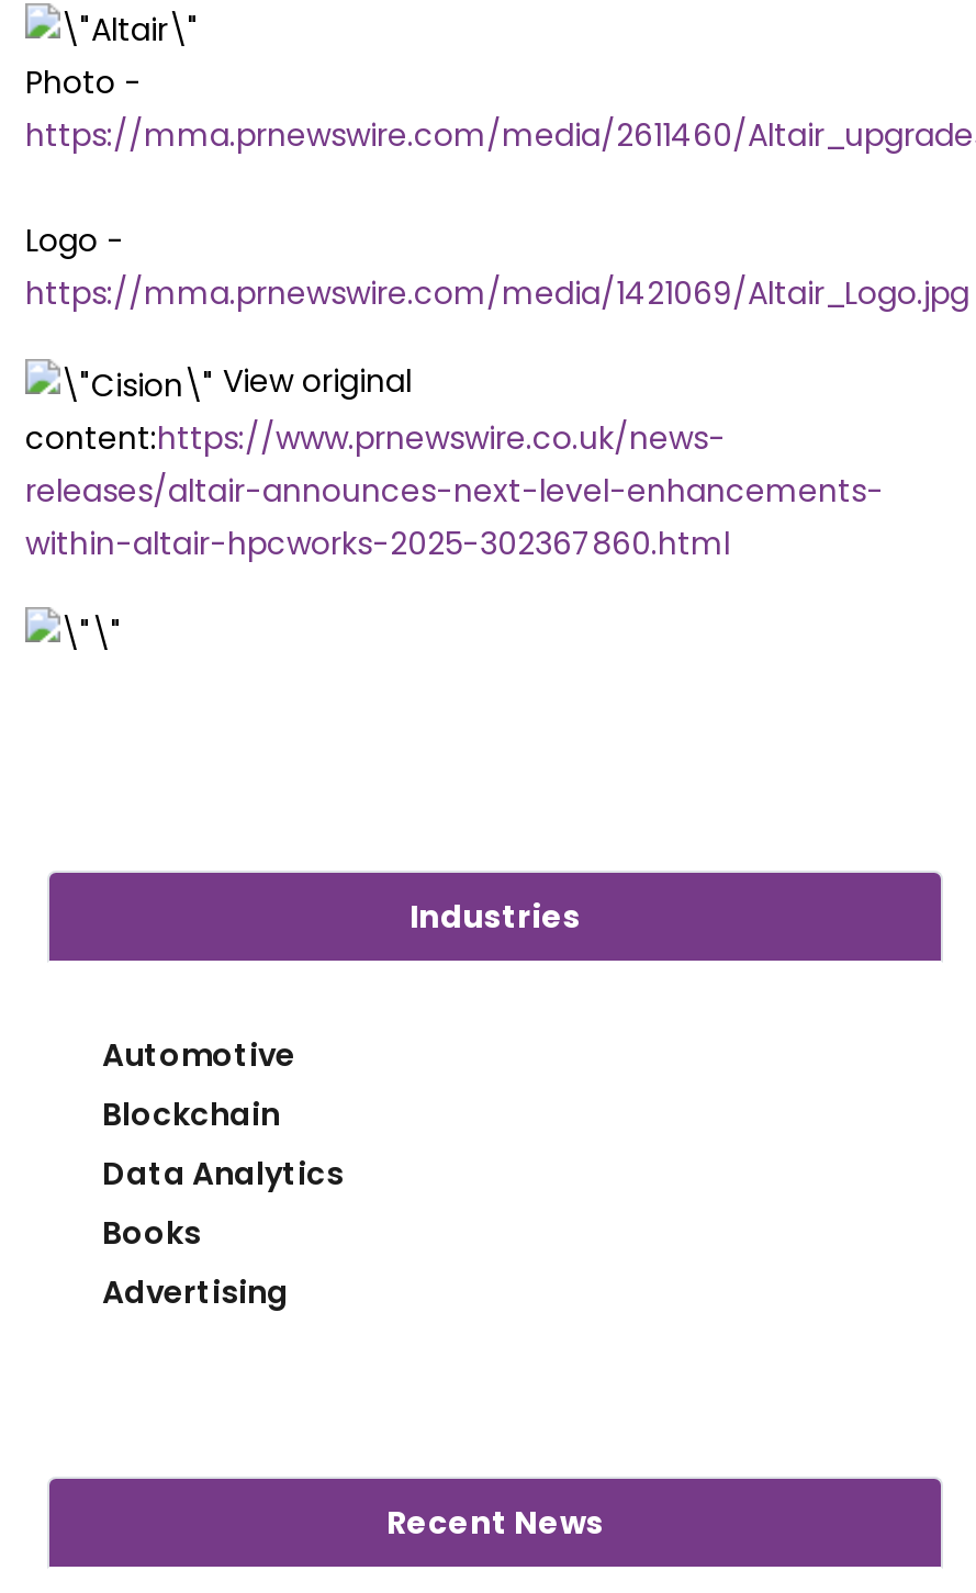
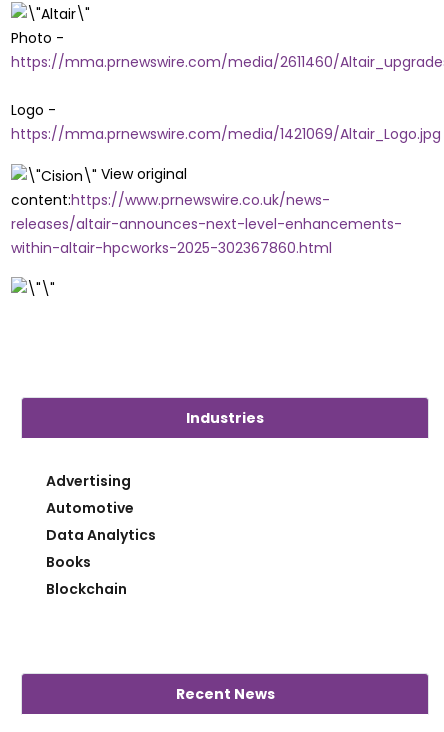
moved down: Automotive

moved down: Blockchain

moved up: Advertising
